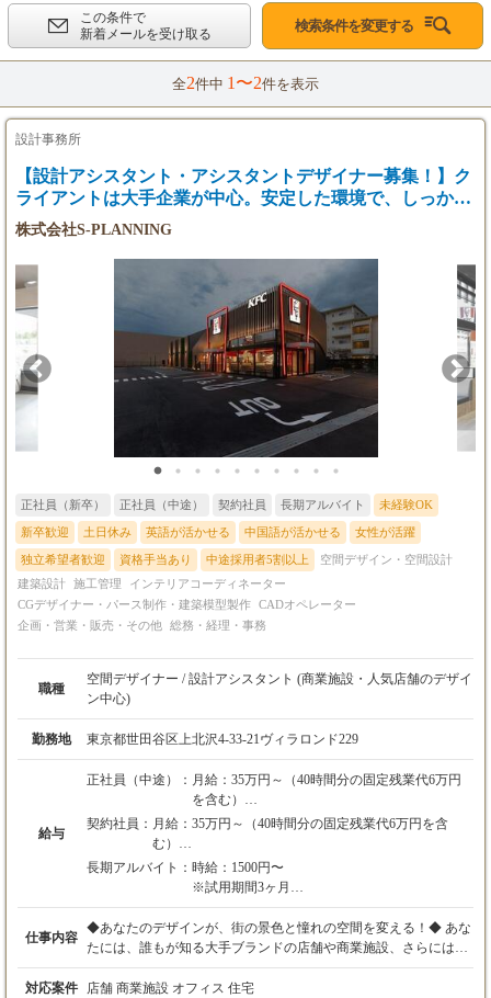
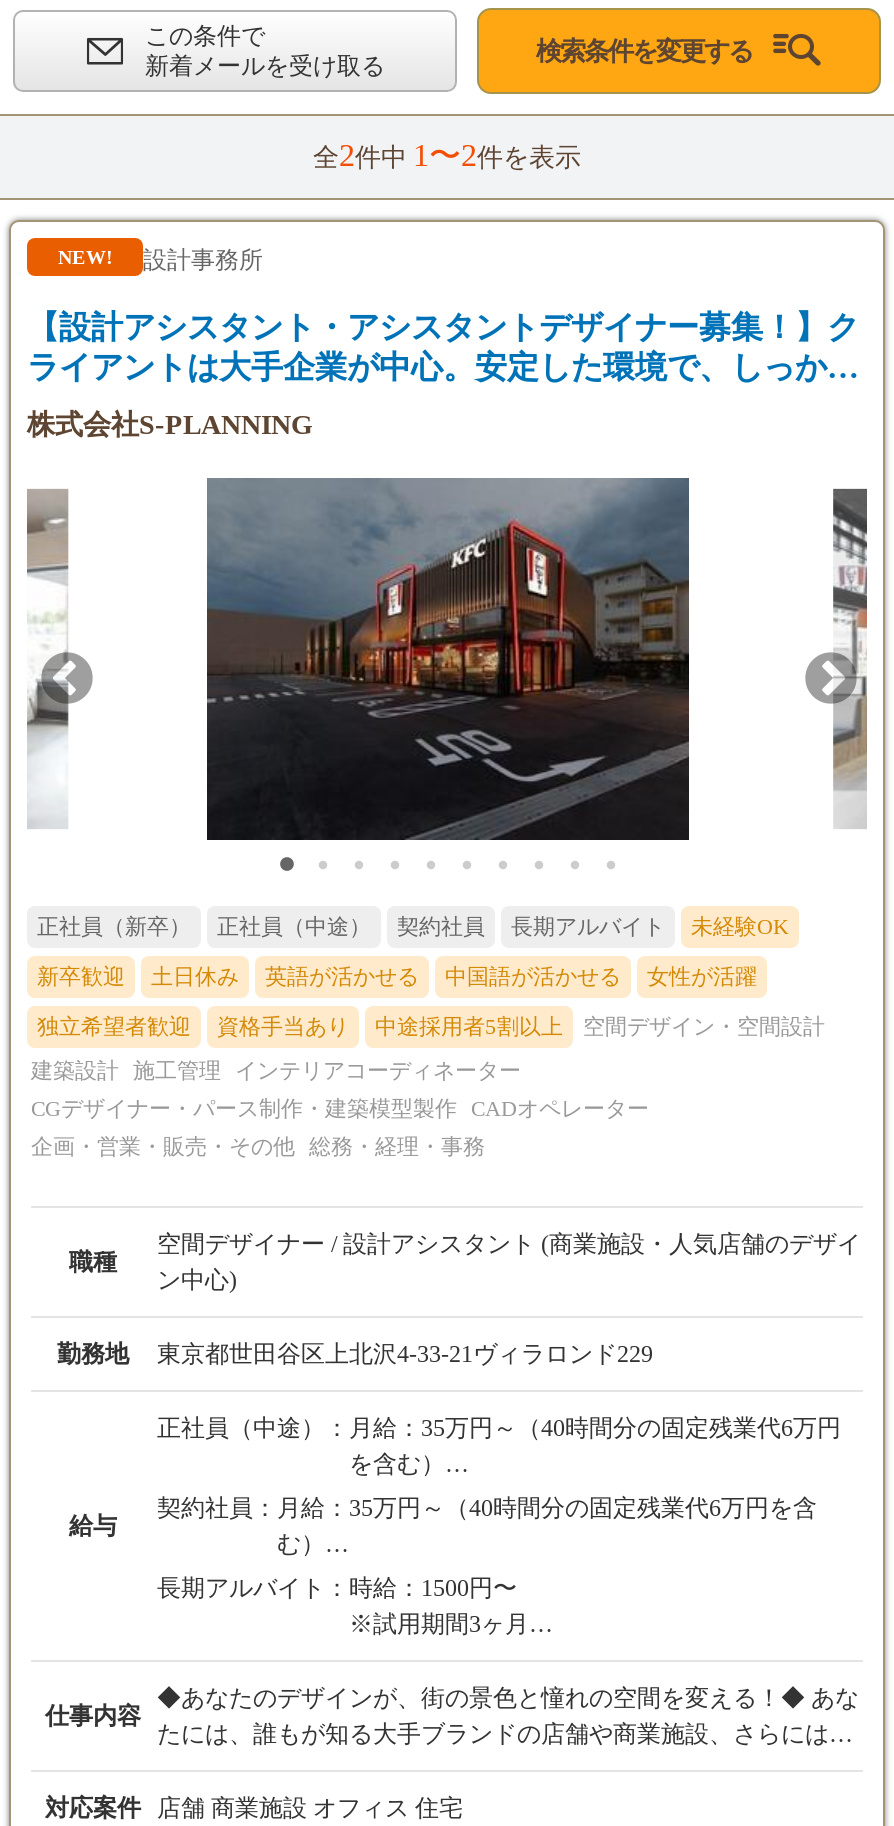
+ NEW!
